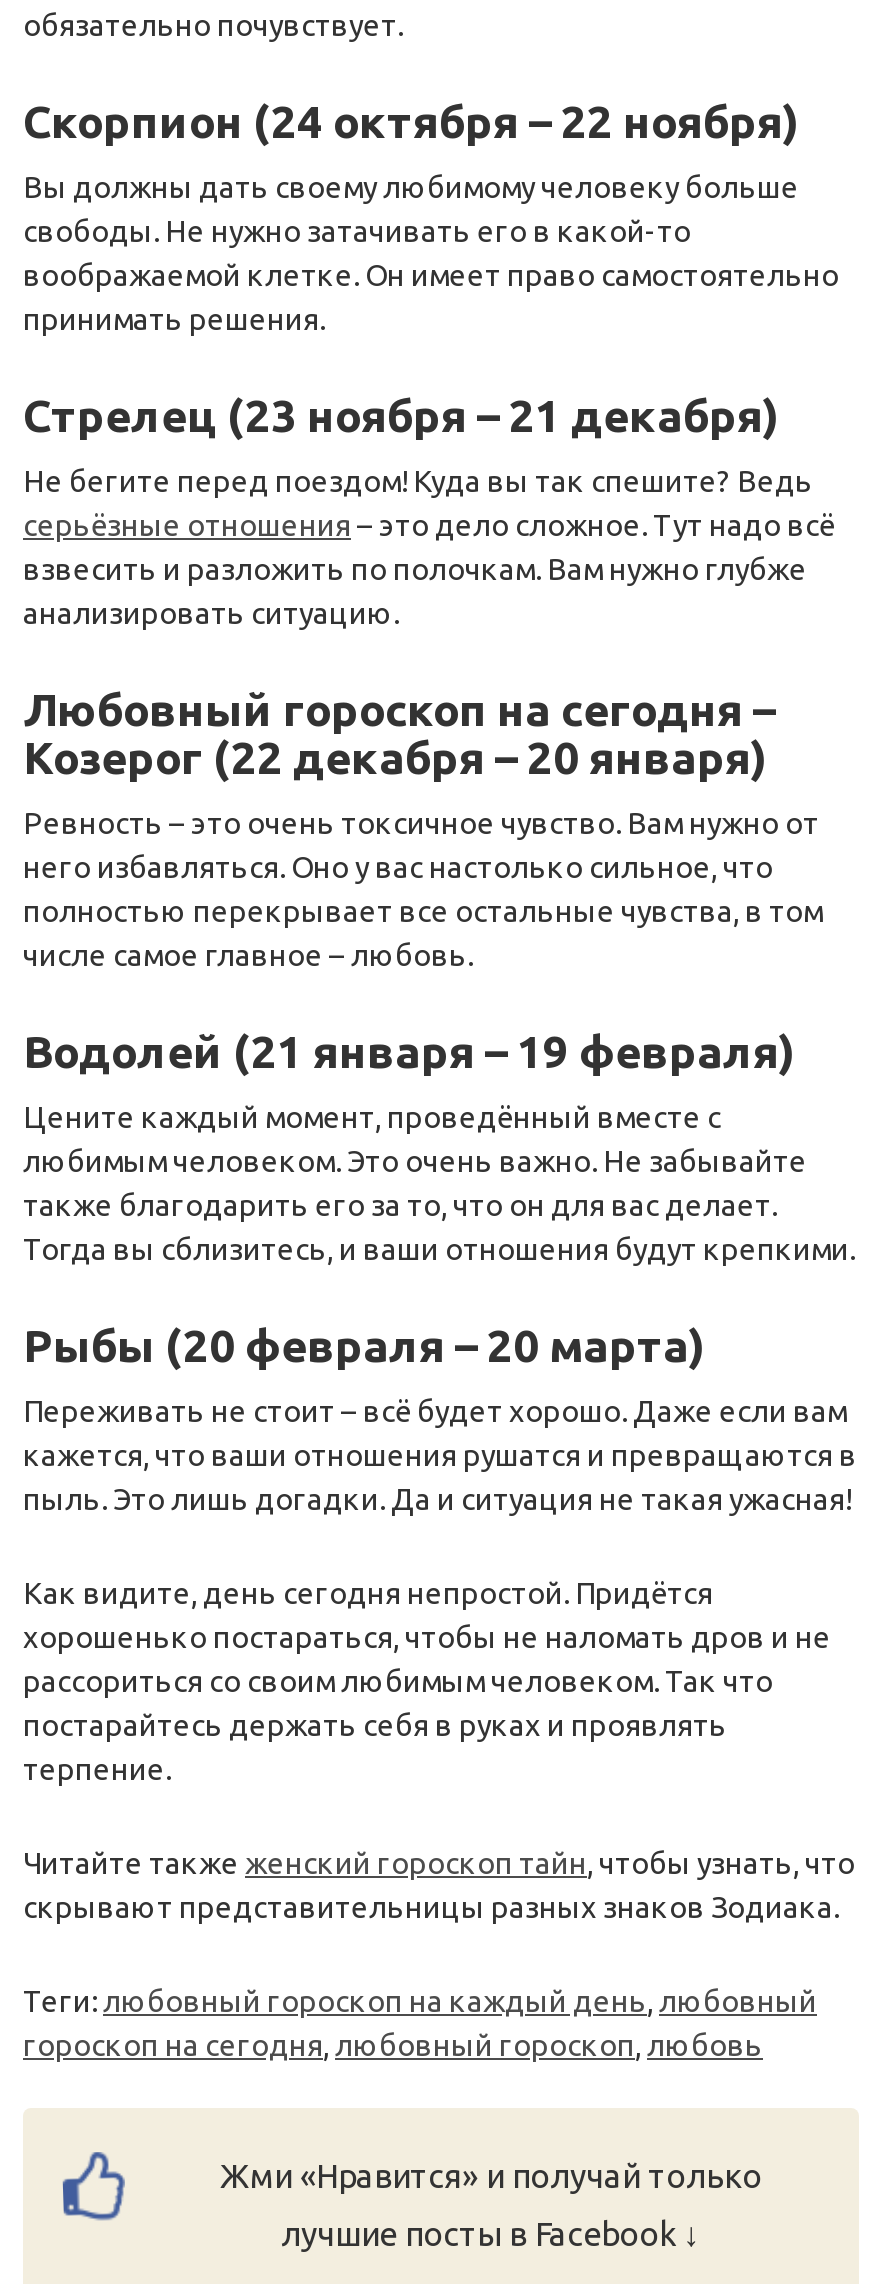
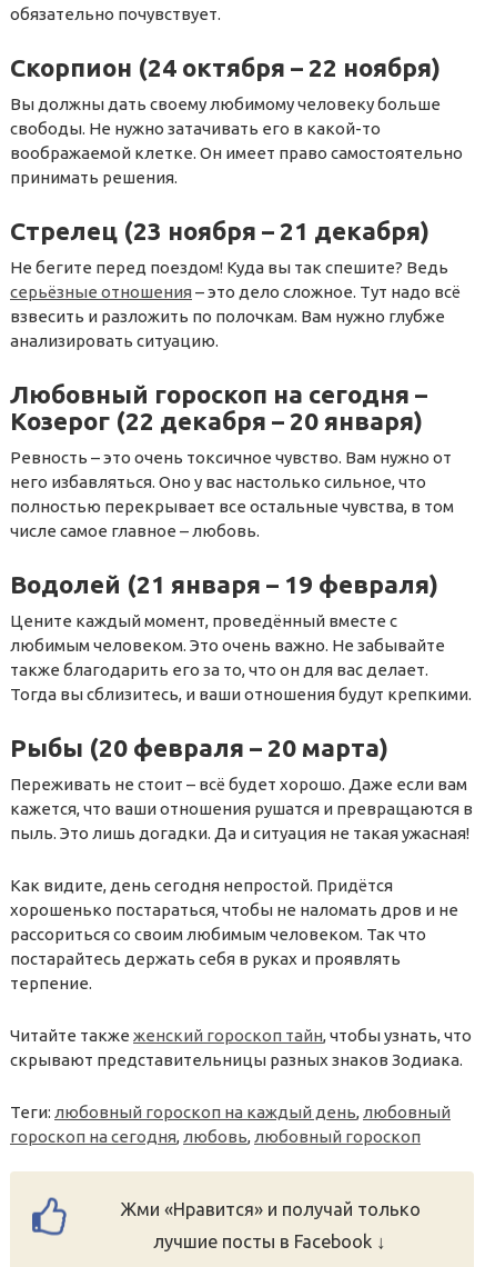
- гороскоп на сегодня, любовный гороскоп, любовь
+ гороскоп на сегодня, любовь, любовный гороскоп
